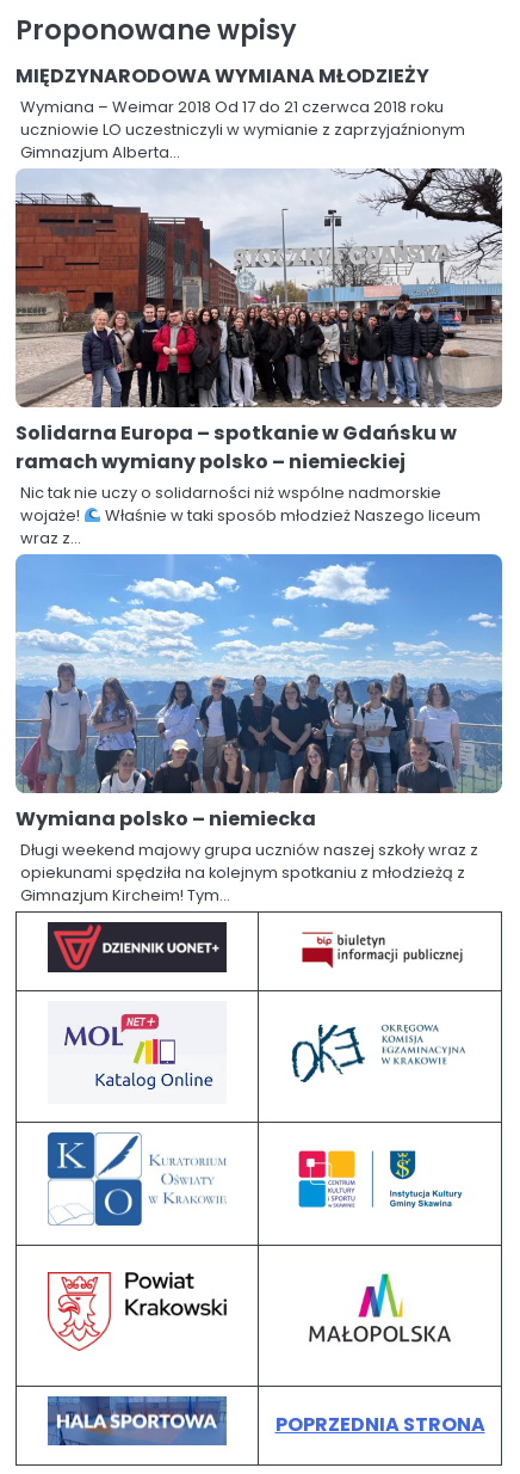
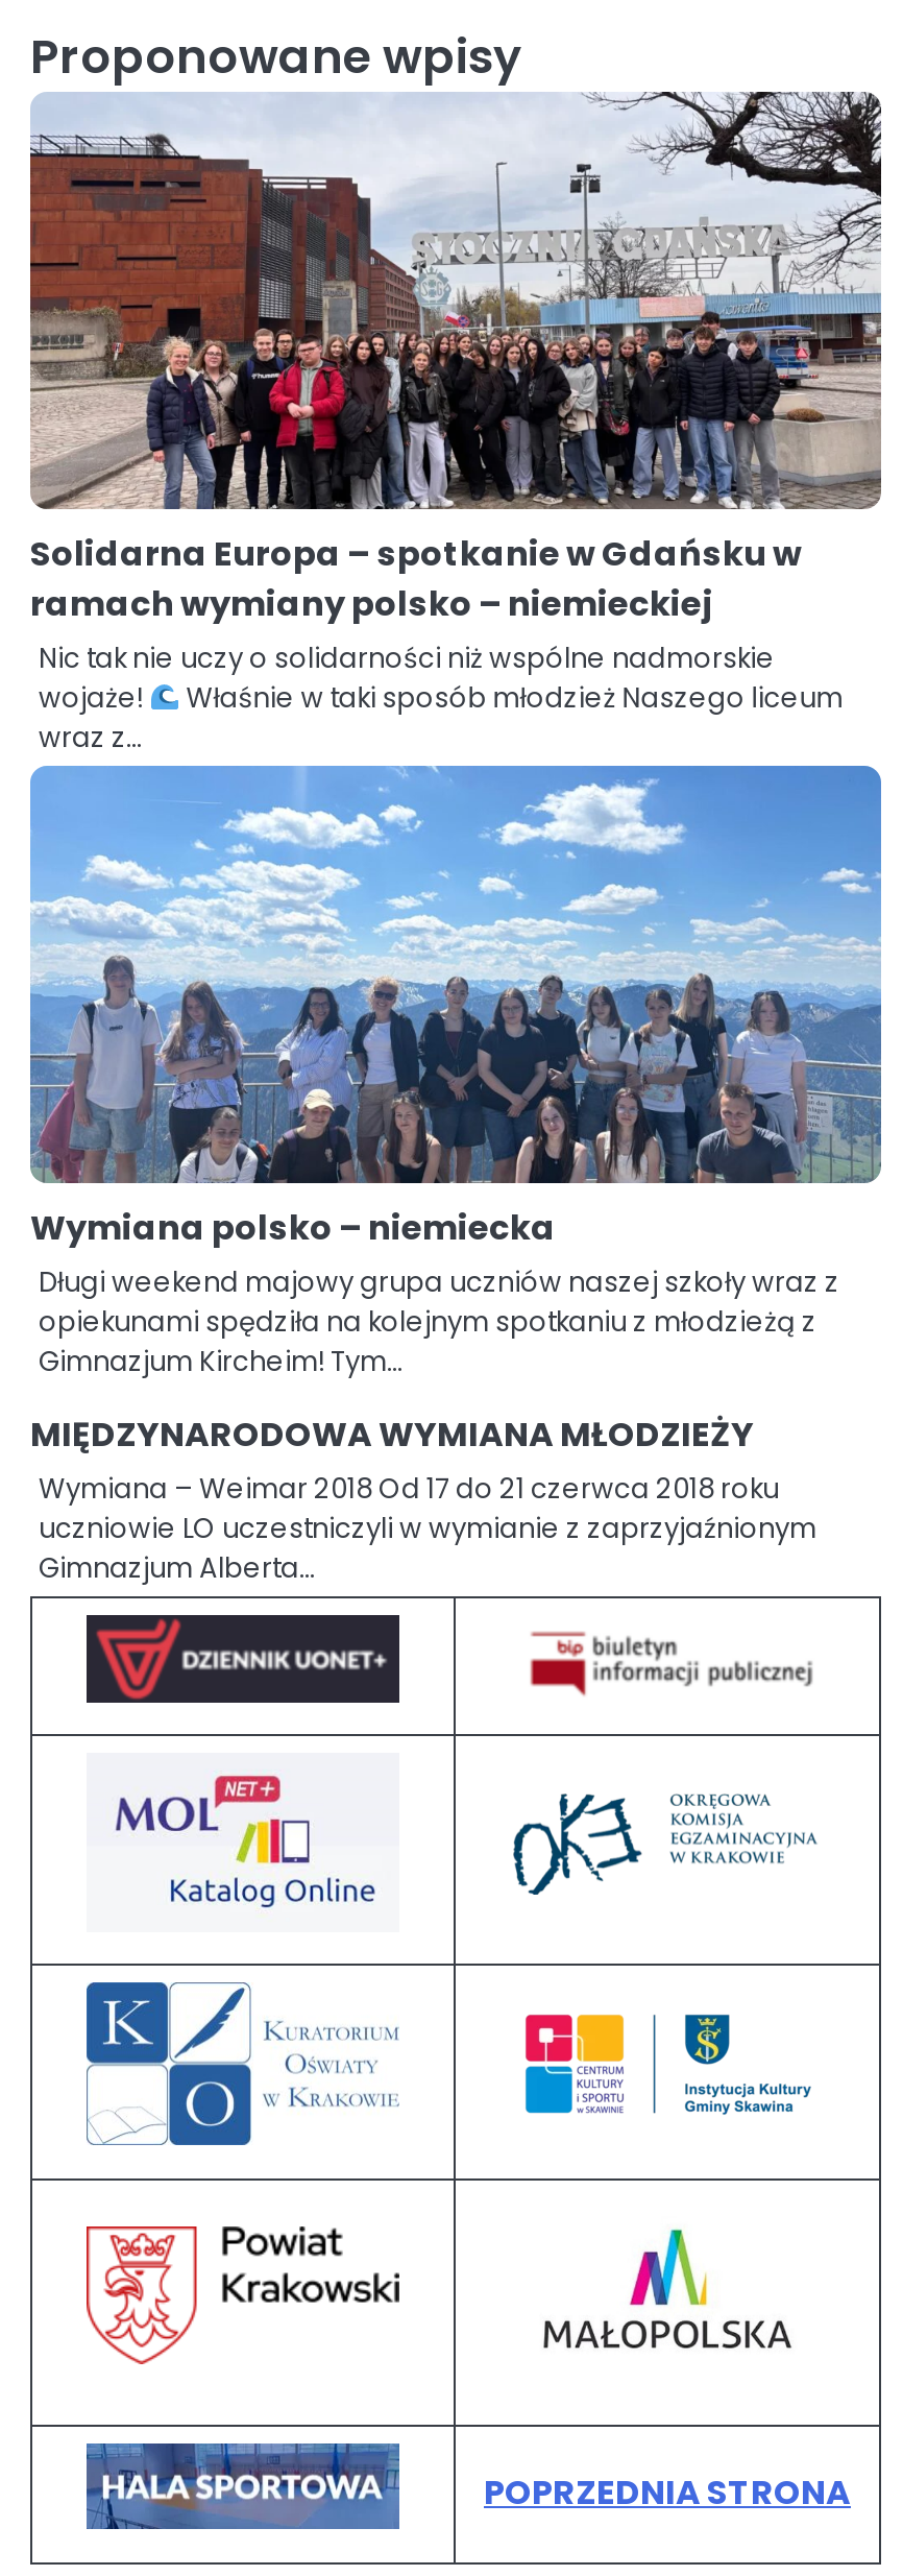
moved down: MIĘDZYNARODOWA WYMIANA MŁODZIEŻY | Wymiana – Weimar 2018 Od 17 do 21 czerwca 2018 roku | uczniowie LO uczestniczyli w wymianie z zaprzyjaźnionym | Gimnazjum Alberta…

moved up: [image] | Solidarna Europa – spotkanie w Gdańsku w | ramach wymiany polsko – niemieckiej | ... | opiekunami spędziła na kolejnym spotkaniu z młodzieżą z | Gimnazjum Kircheim! Tym…
